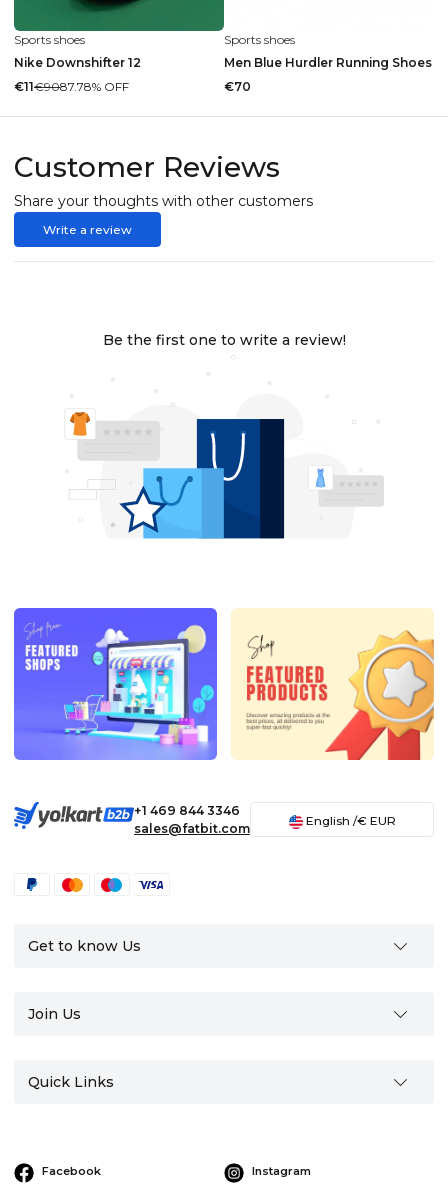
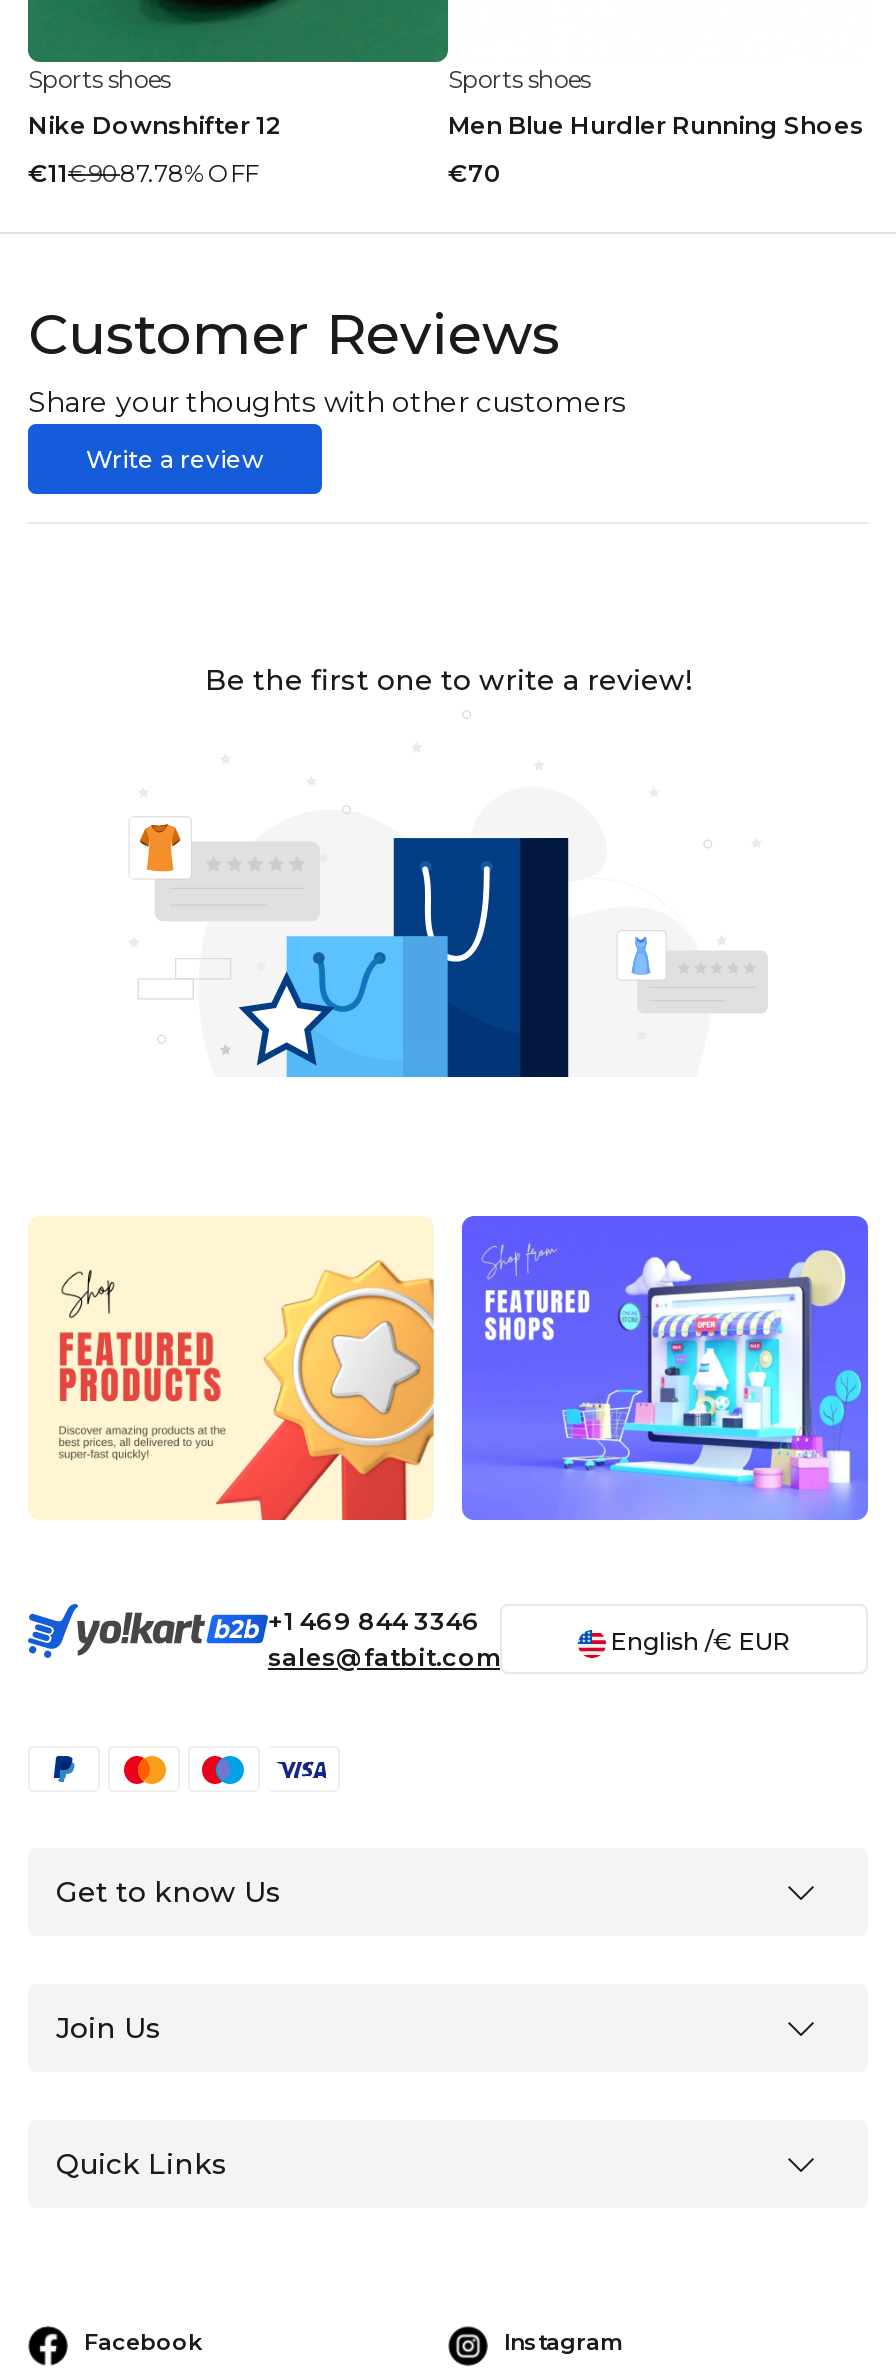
- [image]
+ [image]

- [image]
+ [image]
